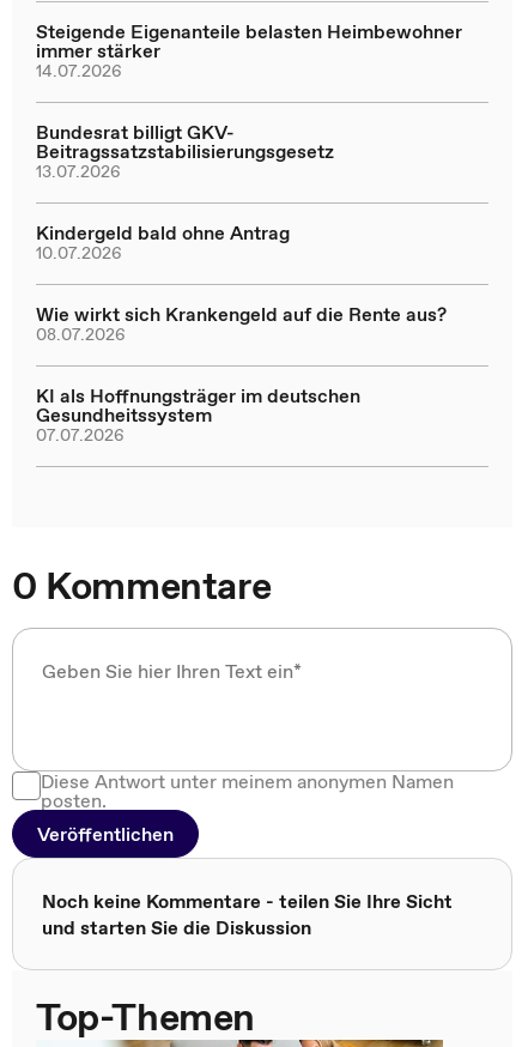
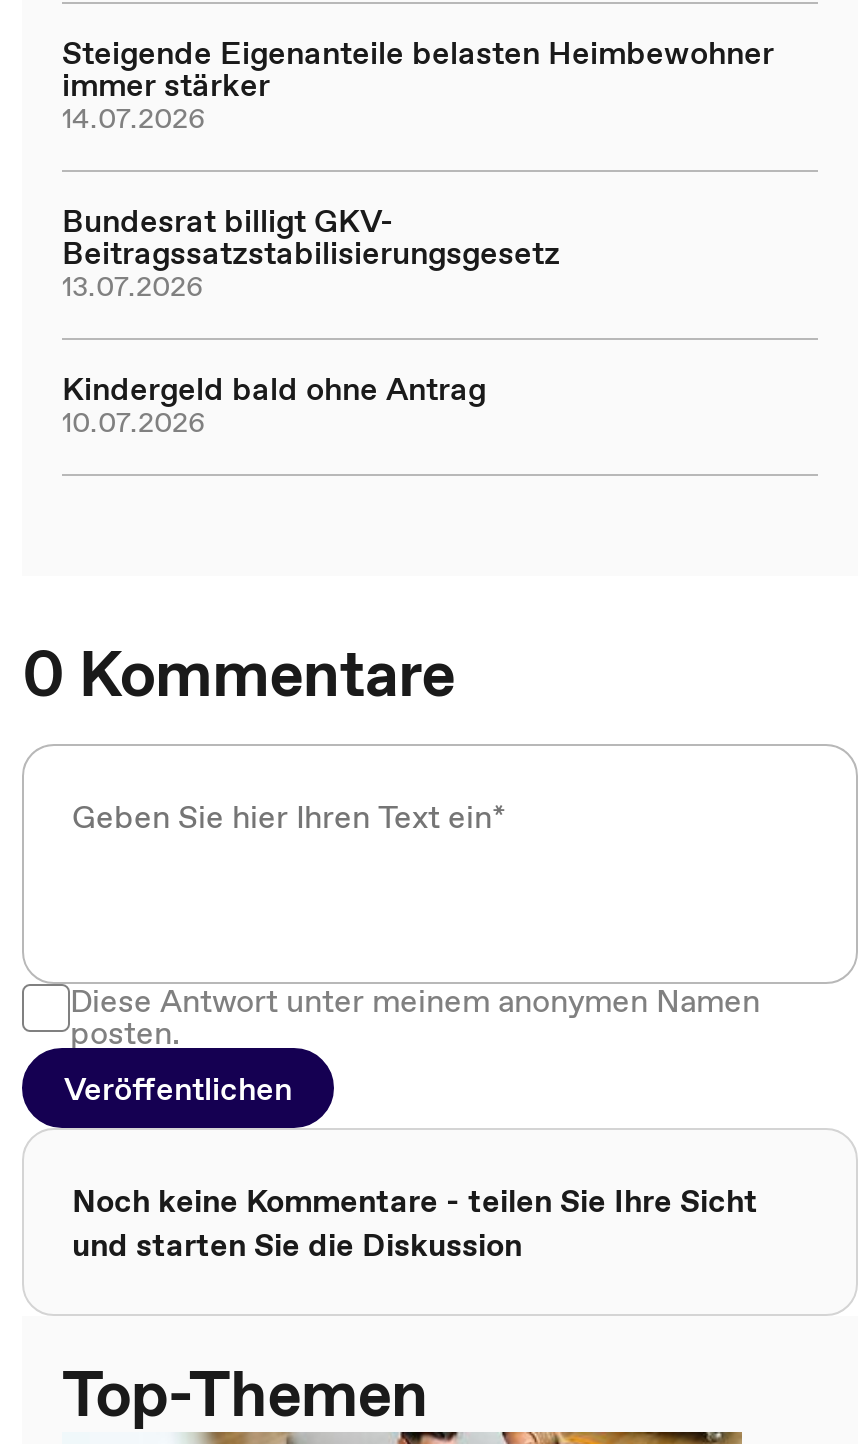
- Wie wirkt sich Krankengeld auf die Rente aus?
- 08.07.2026
- KI als Hoffnungsträger im deutschen
- Gesundheitssystem
- 07.07.2026
